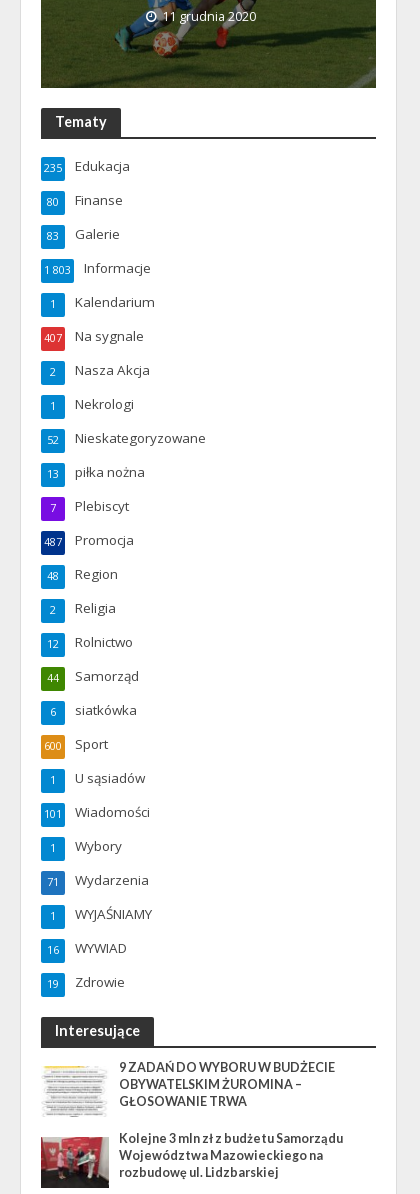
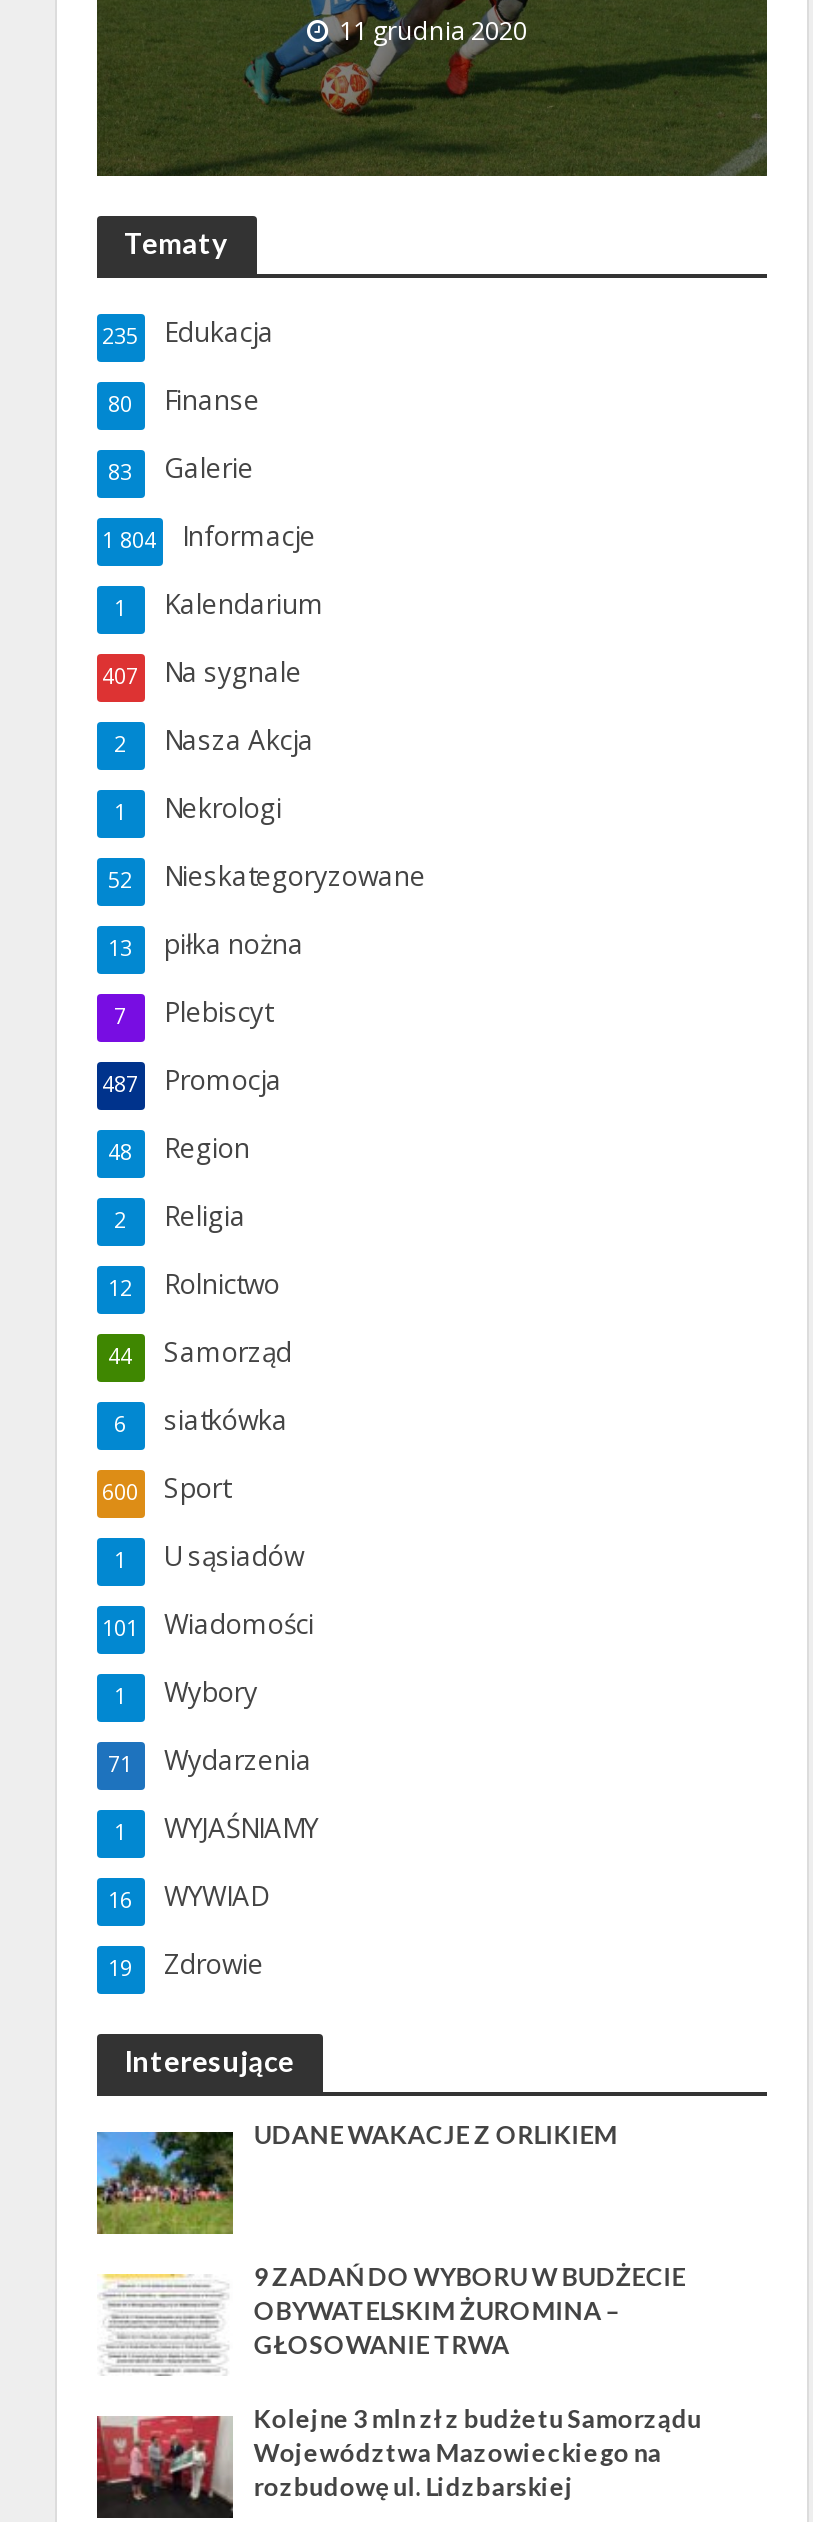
- 1 803 Informacje
+ 1 804 Informacje

+ [image]
+ UDANE WAKACJE Z ORLIKIEM
